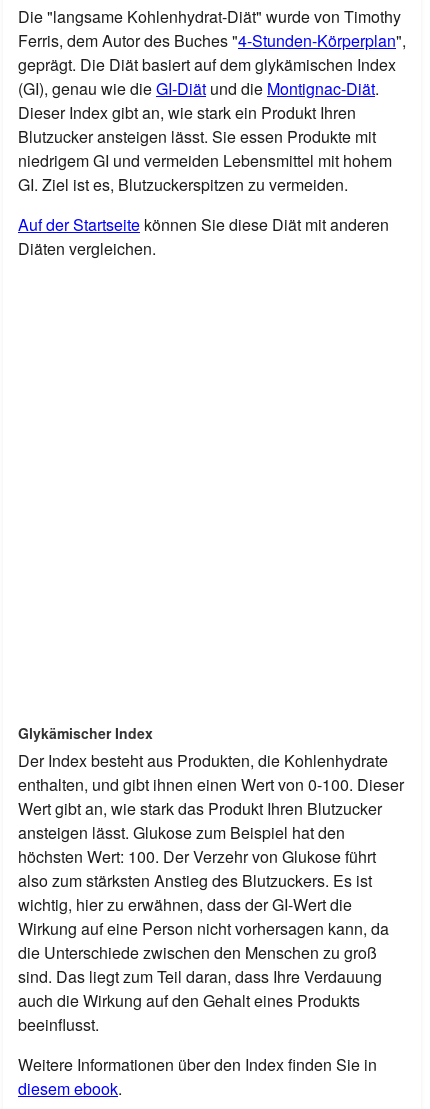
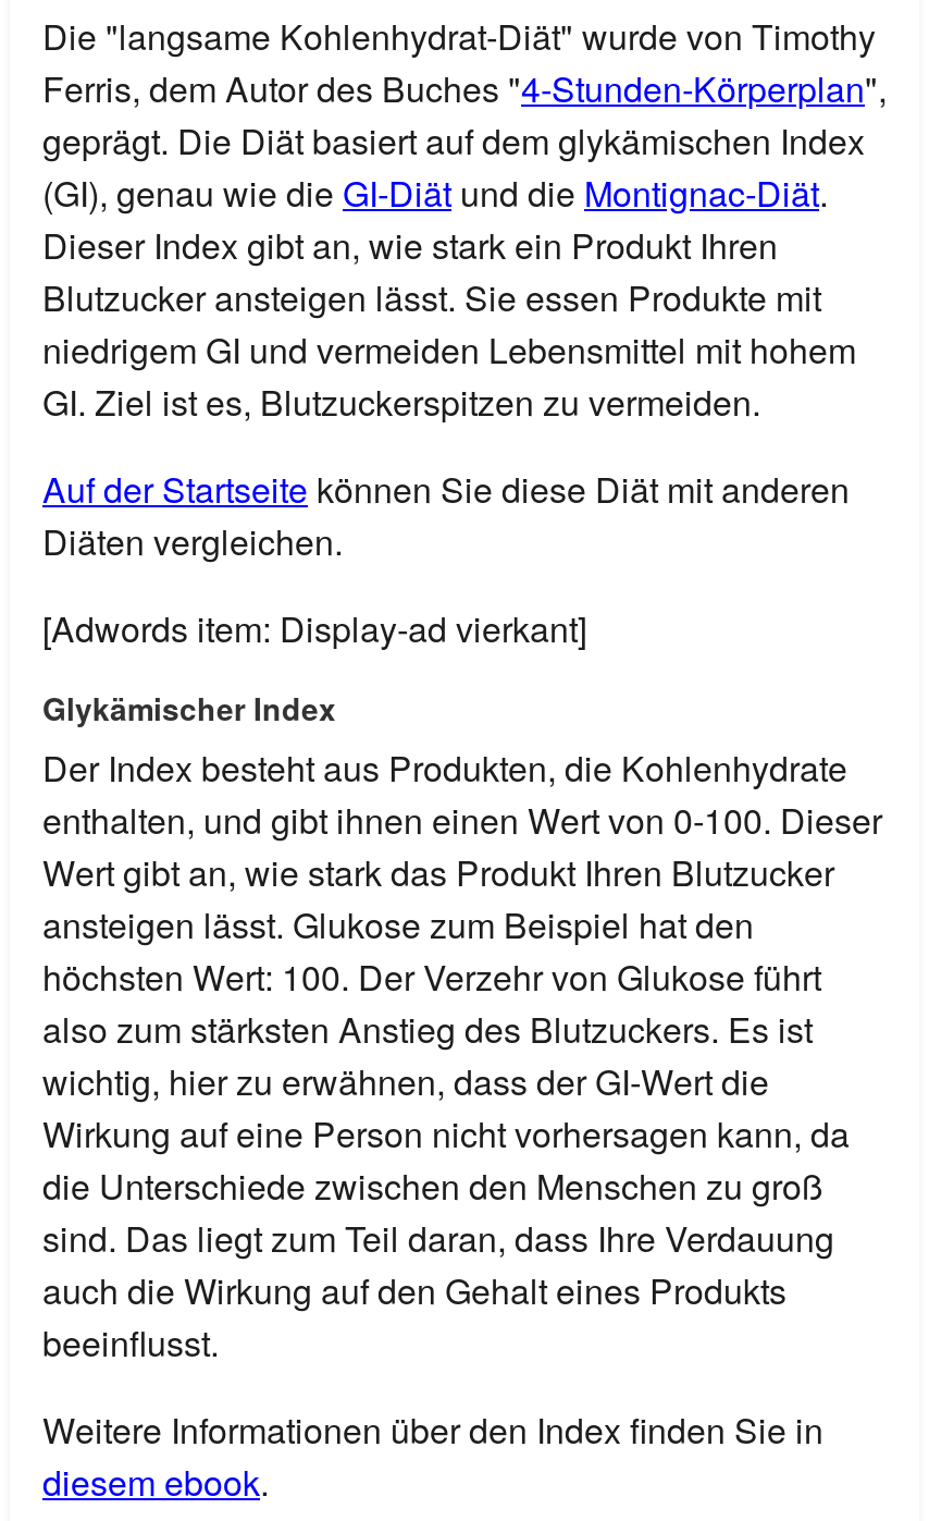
+ [Adwords item: Display-ad vierkant]
